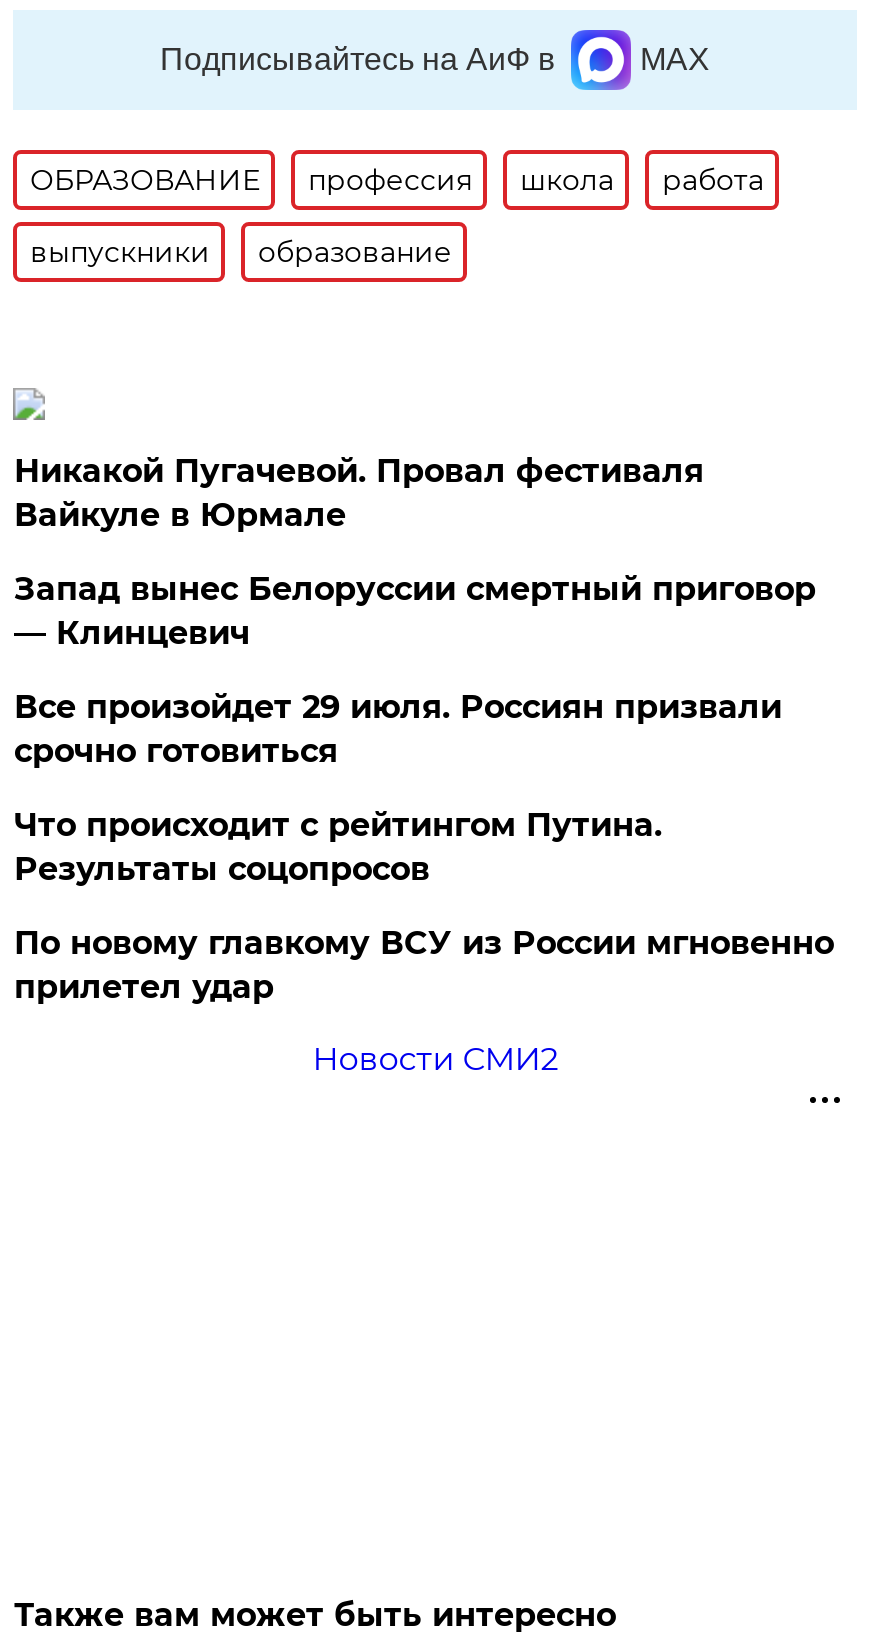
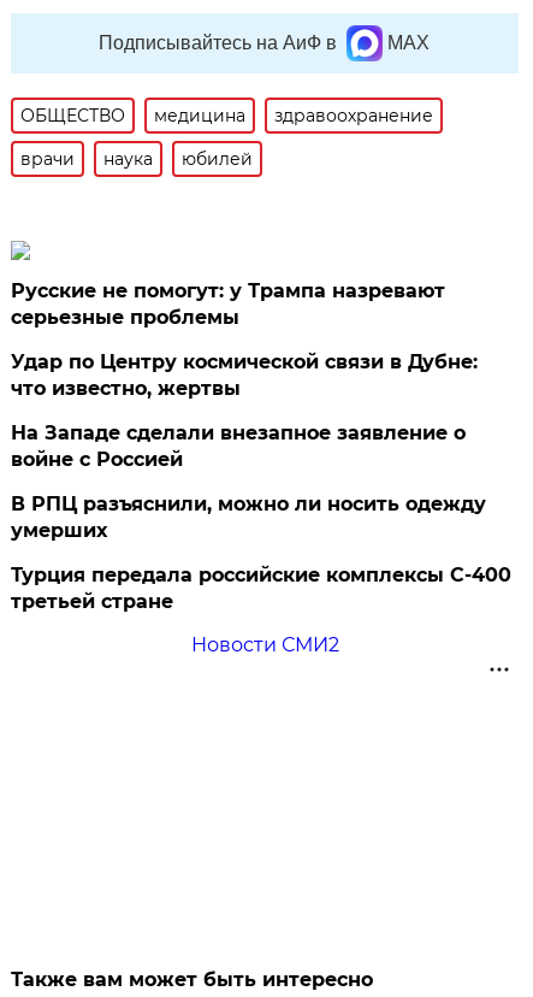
- ОБРАЗОВАНИЕ
- профессия
- школа
- работа
+ ОБЩЕСТВО
+ медицина
+ здравоохранение

- выпускники
- образование
+ врачи
+ наука
+ юбилей

- Никакой Пугачевой. Провал фестиваля
- Вайкуле в Юрмале
+ Русские не помогут: у Трампа назревают
+ серьезные проблемы

- Запад вынес Белоруссии смертный приговор
- — Клинцевич
+ Удар по Центру космической связи в Дубне:
+ что известно, жертвы

- Все произойдет 29 июля. Россиян призвали
- срочно готовиться
+ На Западе сделали внезапное заявление о
+ войне с Россией

- Что происходит с рейтингом Путина.
- Результаты соцопросов
+ В РПЦ разъяснили, можно ли носить одежду
+ умерших

- По новому главкому ВСУ из России мгновенно
- прилетел удар
+ Турция передала российские комплексы С-400
+ третьей стране
